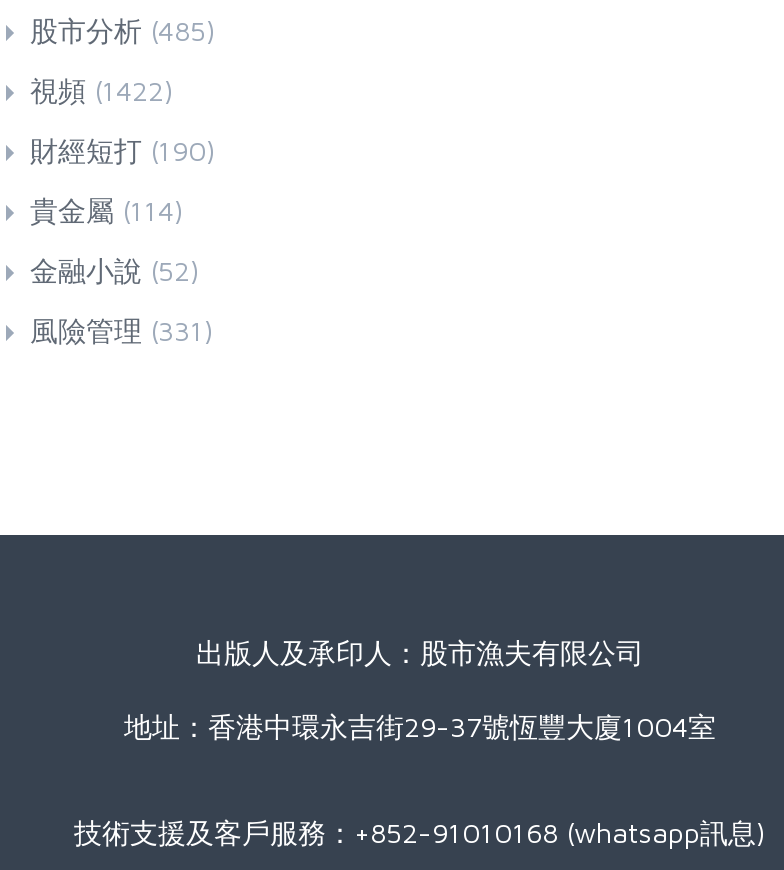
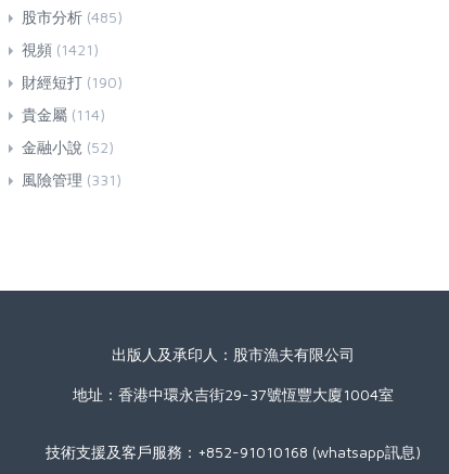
- 視頻 (1422)
+ 視頻 (1421)
